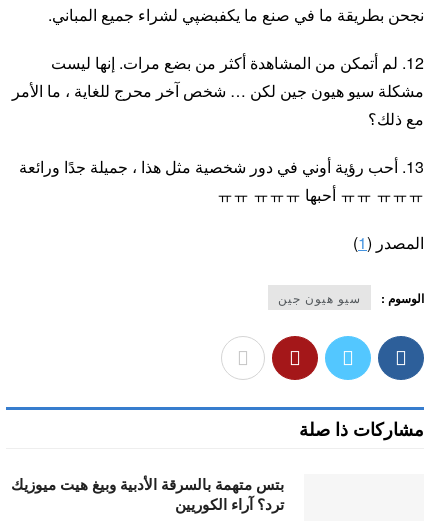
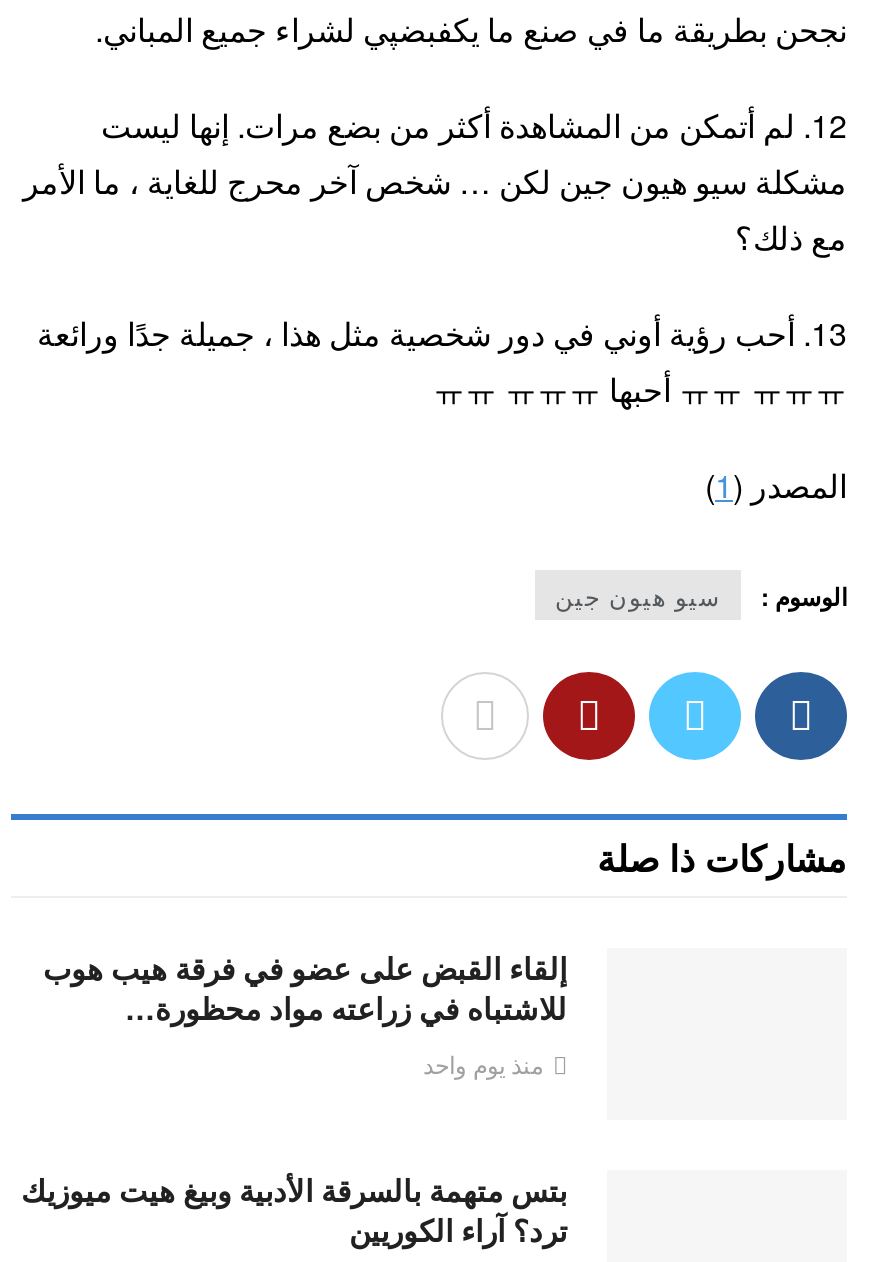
+ إلقاء القبض على عضو في فرقة هيب هوب
+ للاشتباه في زراعته مواد محظورة…
+ منذ يوم واحد
